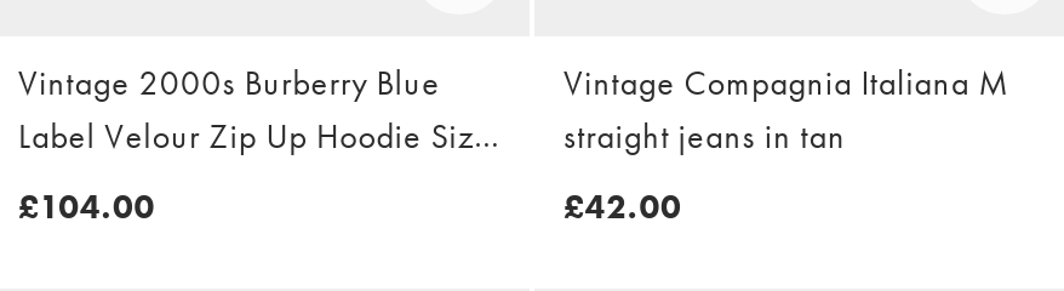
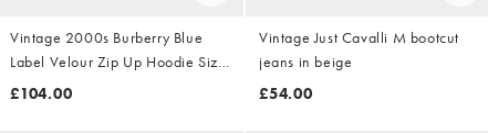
- Vintage Compagnia Italiana M
- straight jeans in tan
+ Vintage Just Cavalli M bootcut
+ jeans in beige

- £42.00
+ £54.00
